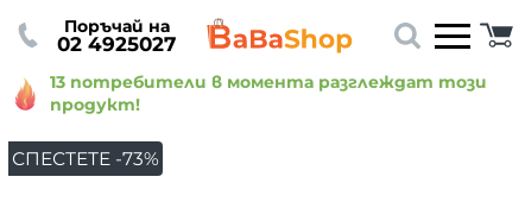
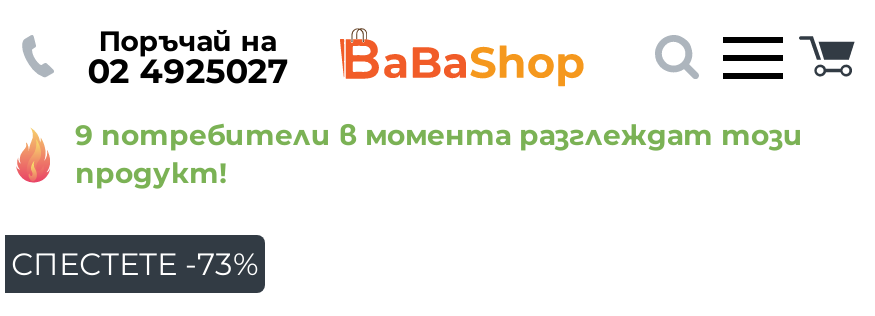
- 13 потребители в момента разглеждат този
+ 9 потребители в момента разглеждат този
